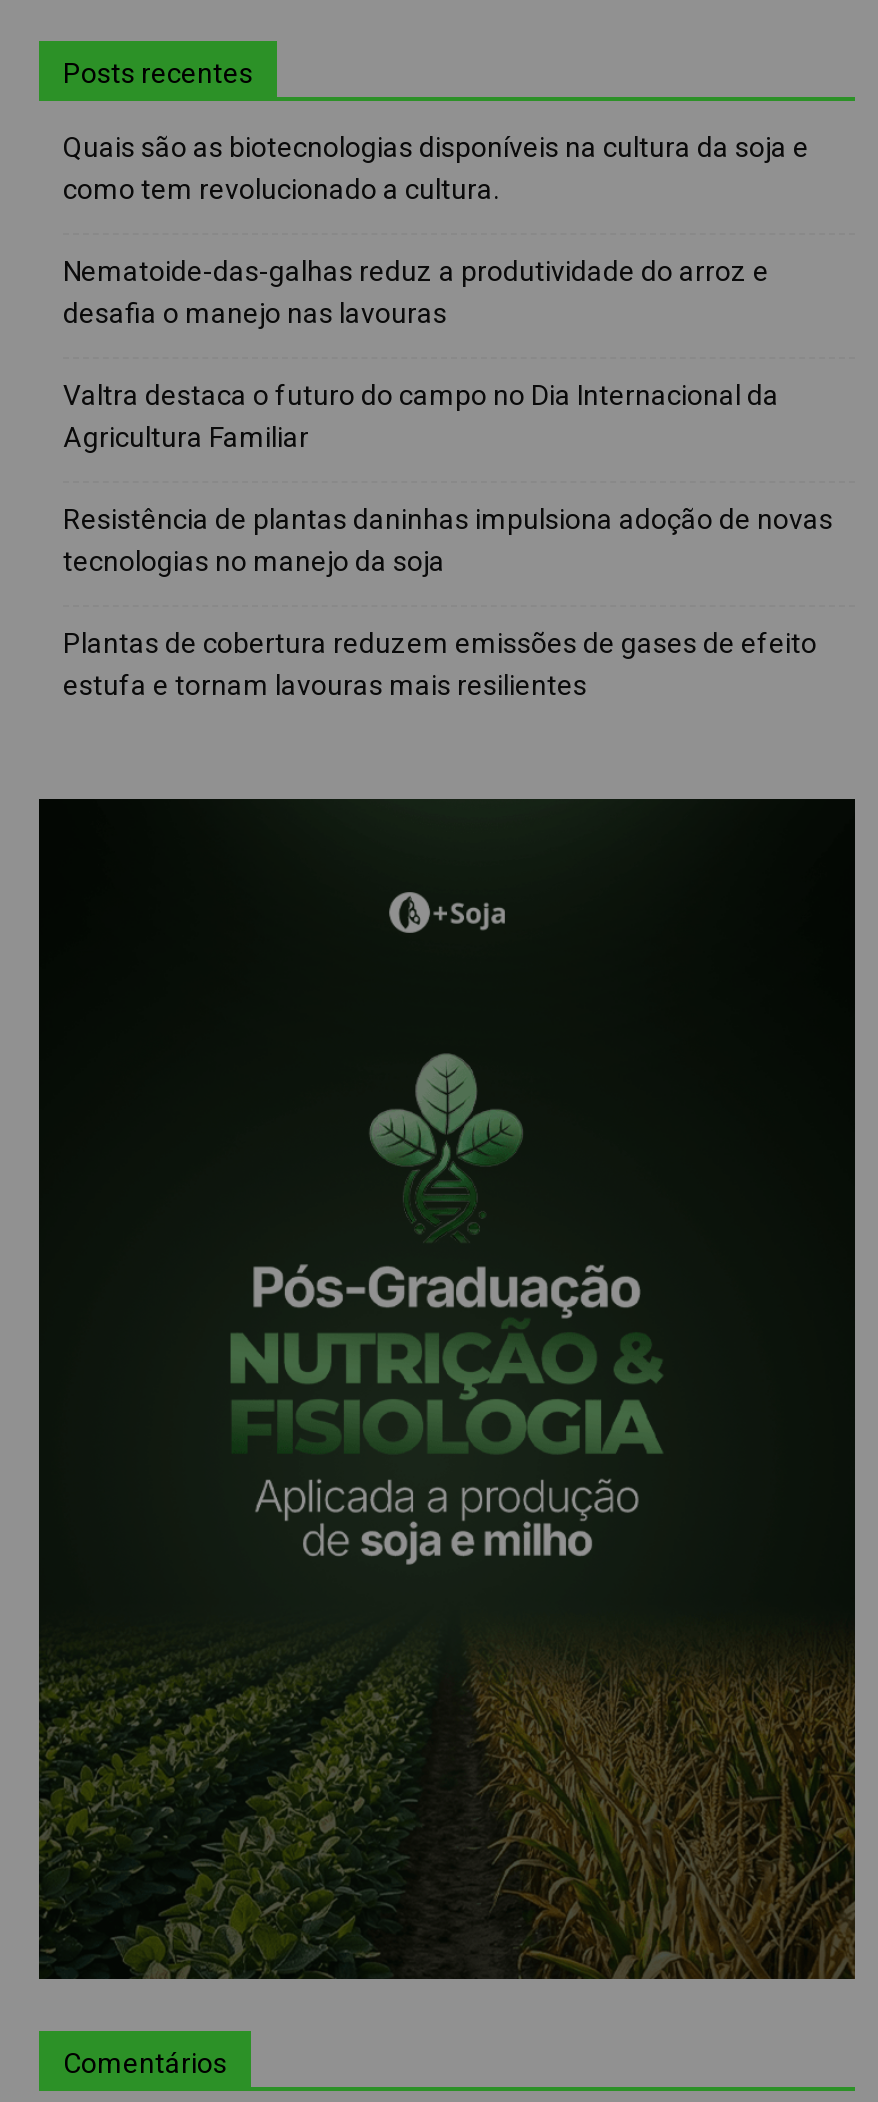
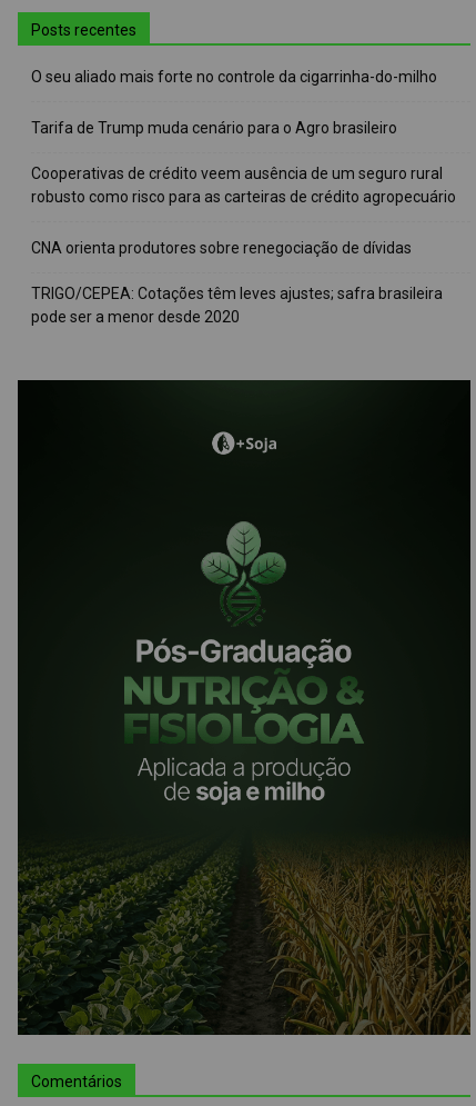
- Quais são as biotecnologias disponíveis na cultura da soja e
- como tem revolucionado a cultura.
+ O seu aliado mais forte no controle da cigarrinha-do-milho

- Nematoide-das-galhas reduz a produtividade do arroz e
- desafia o manejo nas lavouras
+ Tarifa de Trump muda cenário para o Agro brasileiro

- Valtra destaca o futuro do campo no Dia Internacional da
- Agricultura Familiar
+ Cooperativas de crédito veem ausência de um seguro rural
+ robusto como risco para as carteiras de crédito agropecuário

- Resistência de plantas daninhas impulsiona adoção de novas
- tecnologias no manejo da soja
+ CNA orienta produtores sobre renegociação de dívidas

- Plantas de cobertura reduzem emissões de gases de efeito
- estufa e tornam lavouras mais resilientes
+ TRIGO/CEPEA: Cotações têm leves ajustes; safra brasileira
+ pode ser a menor desde 2020
